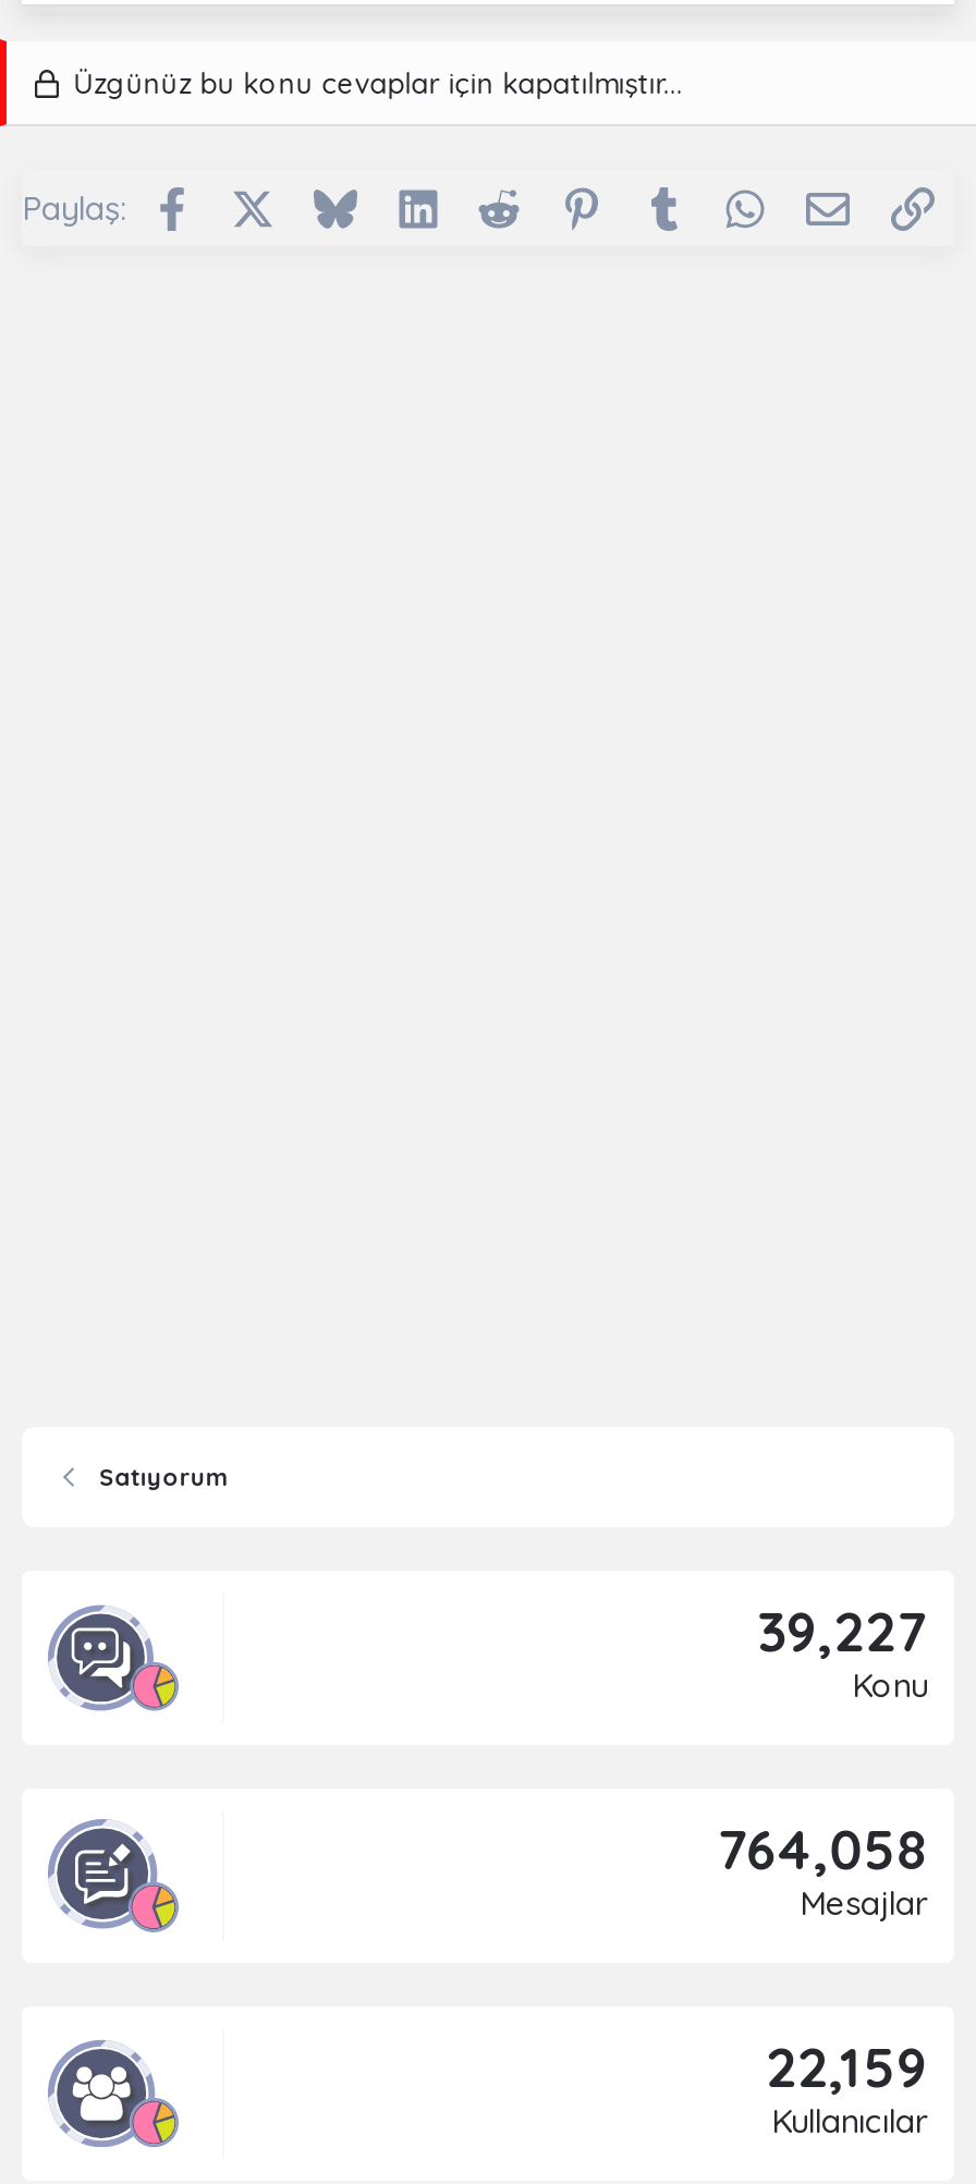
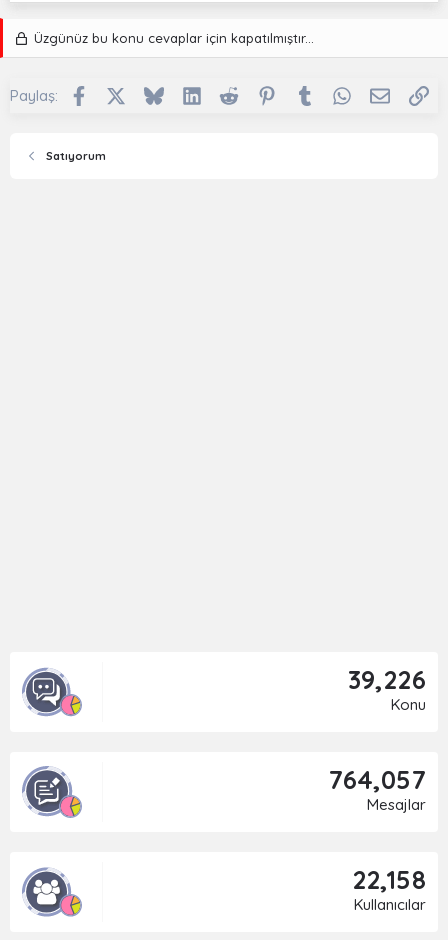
moved up: Satıyorum

- 39,227
+ 39,226

- 764,058
+ 764,057

- 22,159
+ 22,158
